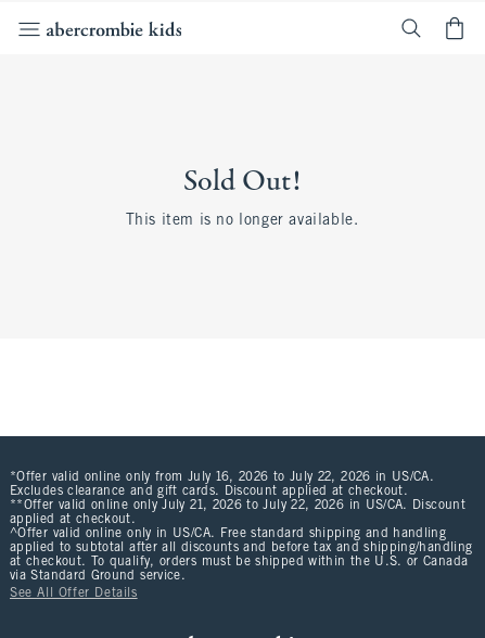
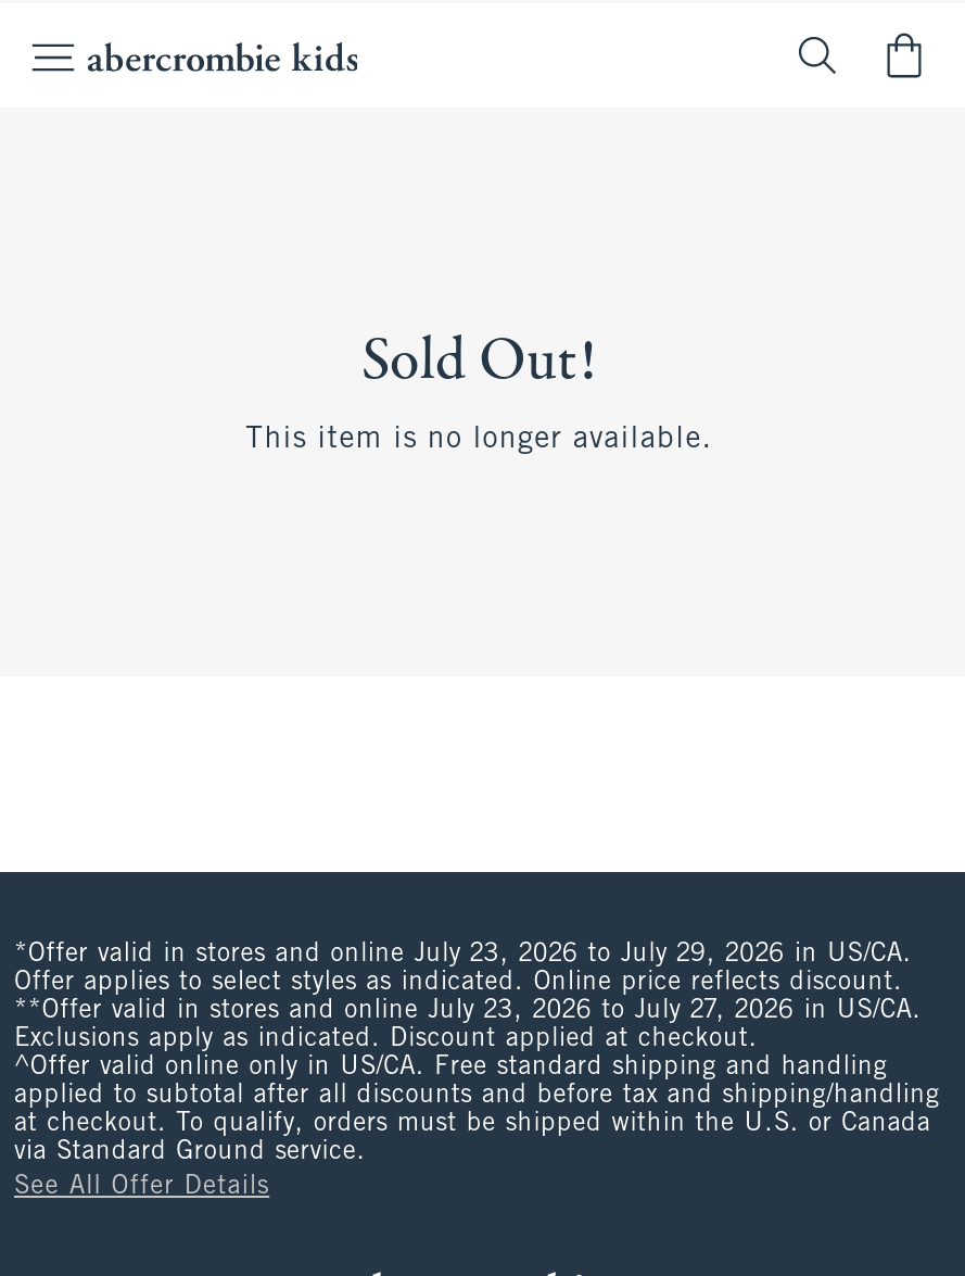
- *Offer valid online only from July 16, 2026 to July 22, 2026 in US/CA.
- Excludes clearance and gift cards. Discount applied at checkout.
- **Offer valid online only July 21, 2026 to July 22, 2026 in US/CA. Discount
- applied at checkout.
+ *Offer valid in stores and online July 23, 2026 to July 29, 2026 in US/CA.
+ Offer applies to select styles as indicated. Online price reflects discount.
+ **Offer valid in stores and online July 23, 2026 to July 27, 2026 in US/CA.
+ Exclusions apply as indicated. Discount applied at checkout.
